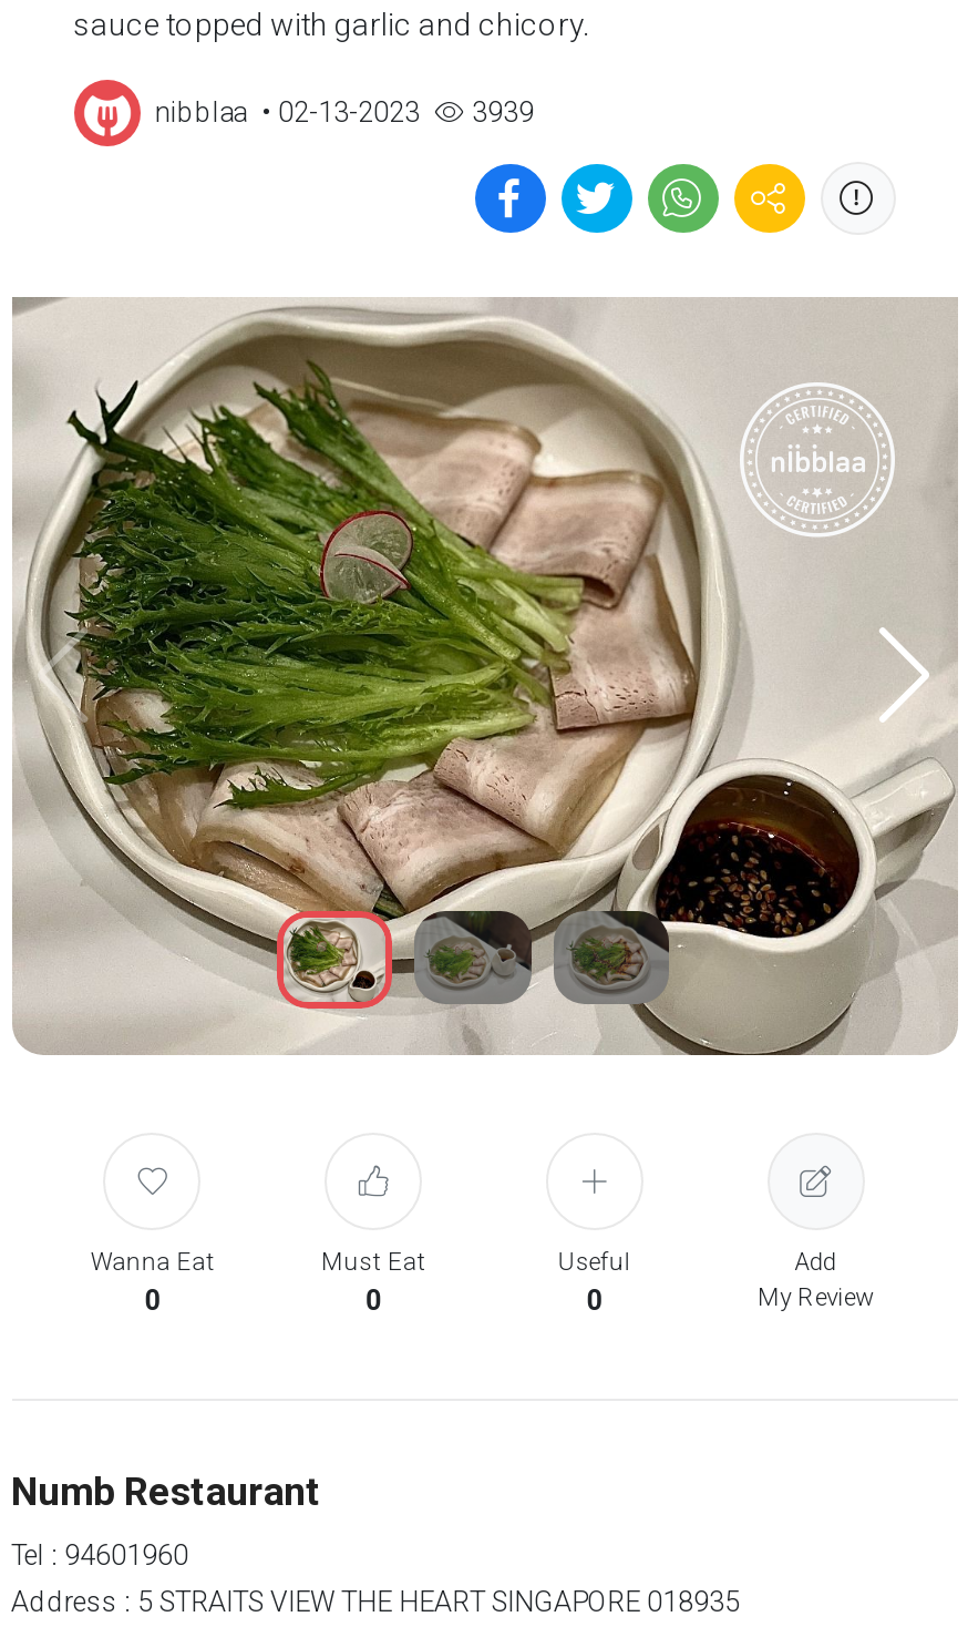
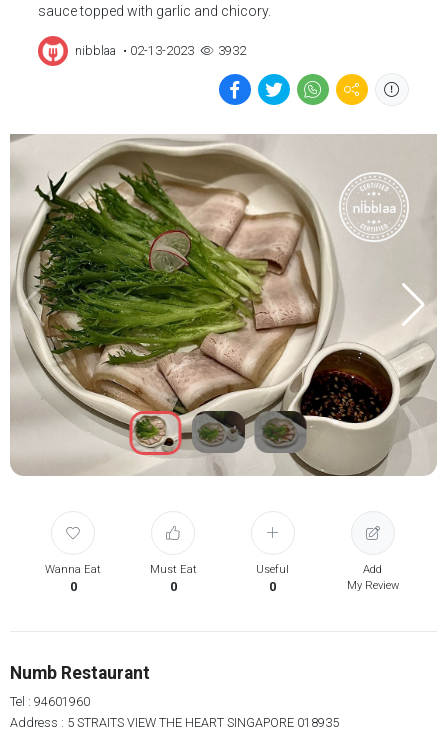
- nibblaa • 02-13-2023 3939
+ nibblaa • 02-13-2023 3932
